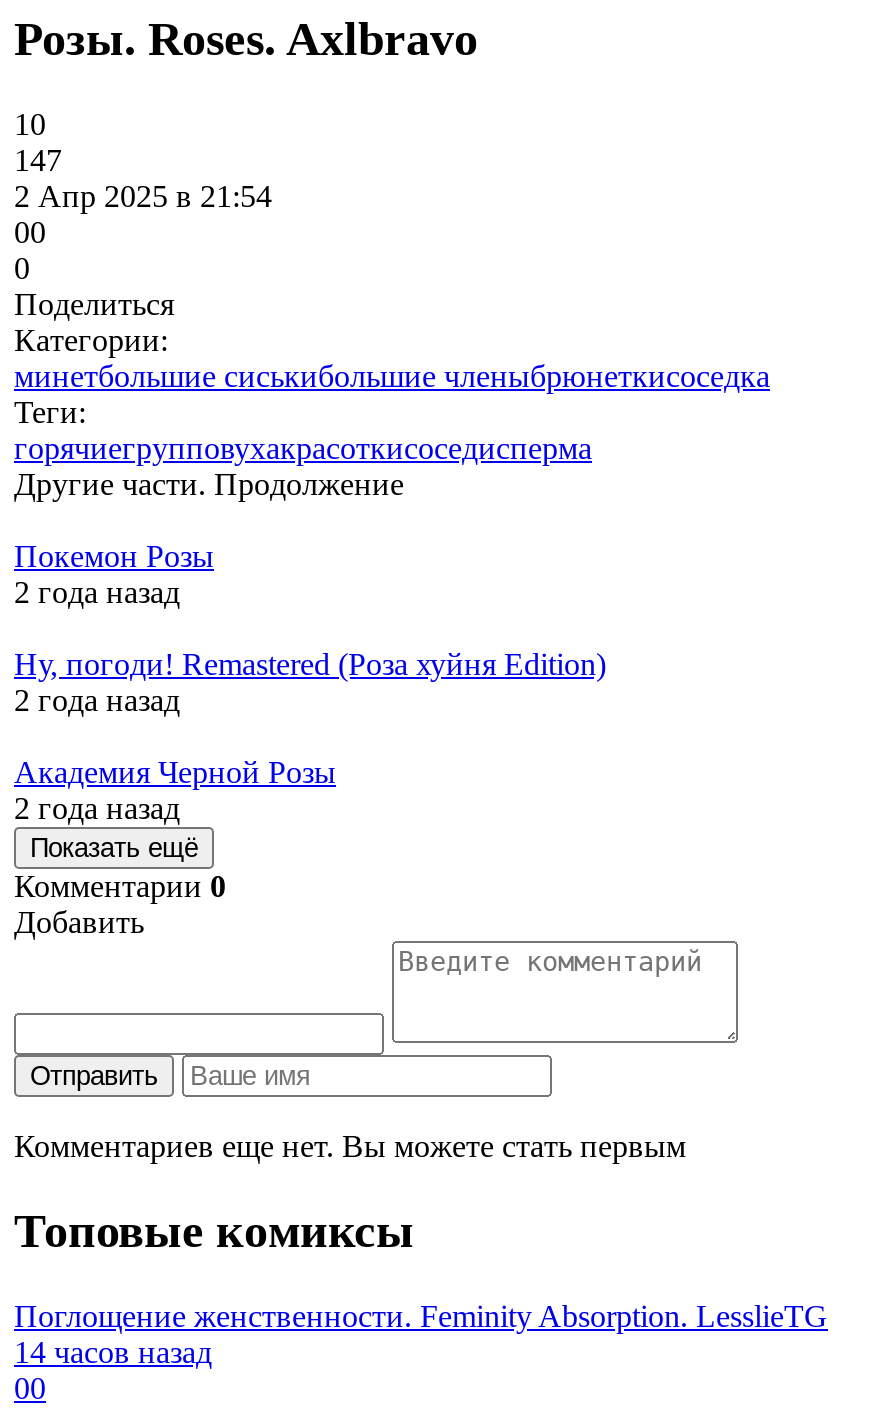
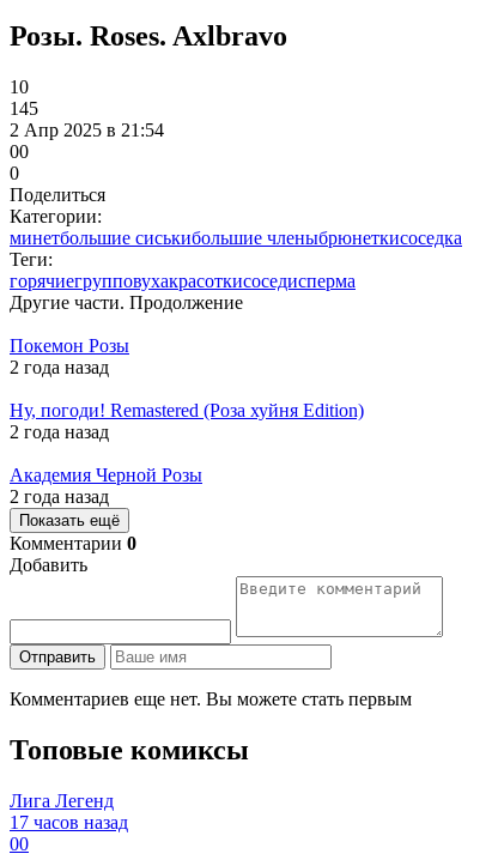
- 147
+ 145

- Поглощение женственности. Feminity Absorption. LesslieTG
- 14 часов назад
+ Лига Легенд
+ 17 часов назад
